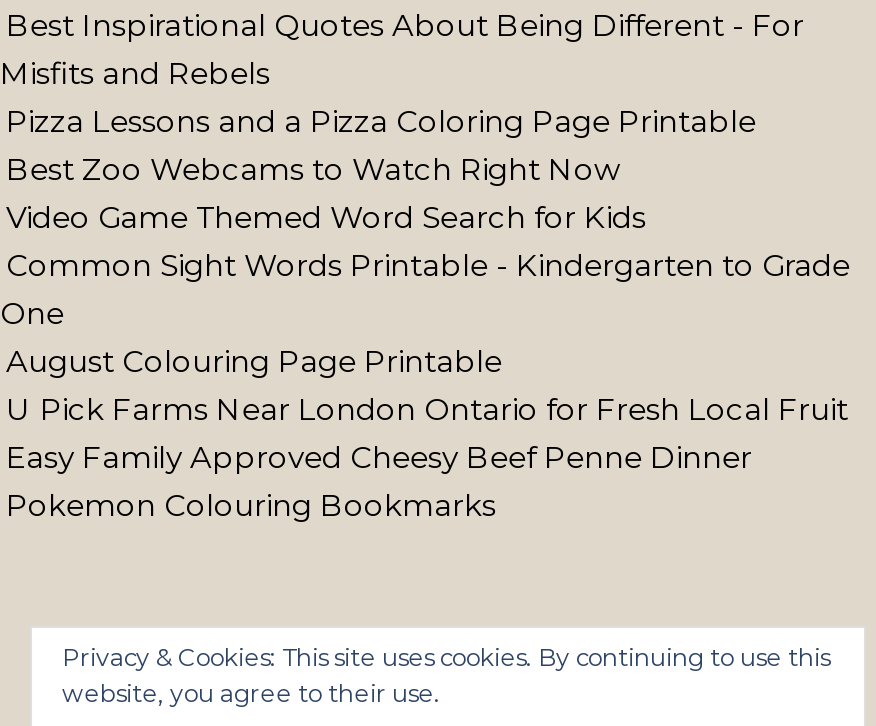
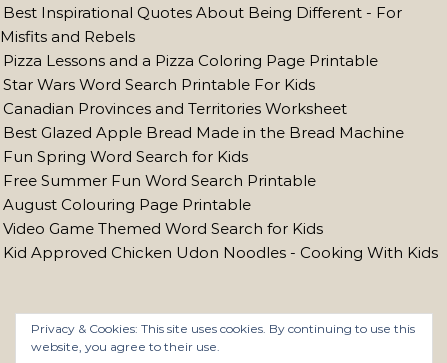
- Best Zoo Webcams to Watch Right Now
- Common Sight Words Printable - Kindergarten to Grade
- One
+ Star Wars Word Search Printable For Kids
+ Canadian Provinces and Territories Worksheet
+ Best Glazed Apple Bread Made in the Bread Machine
+ Fun Spring Word Search for Kids
+ Free Summer Fun Word Search Printable

moved down: Video Game Themed Word Search for Kids

moved down: August Colouring Page Printable

- U Pick Farms Near London Ontario for Fresh Local Fruit
- Easy Family Approved Cheesy Beef Penne Dinner
- Pokemon Colouring Bookmarks
+ Kid Approved Chicken Udon Noodles - Cooking With Kids
